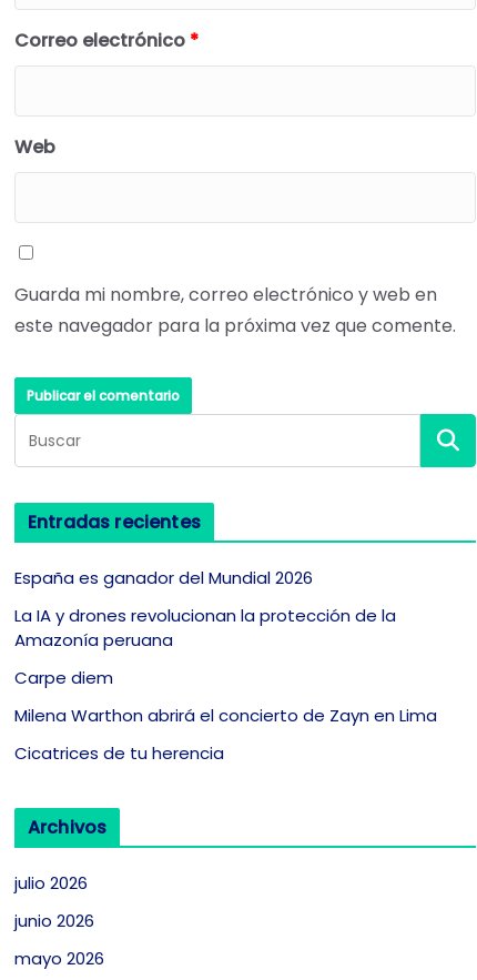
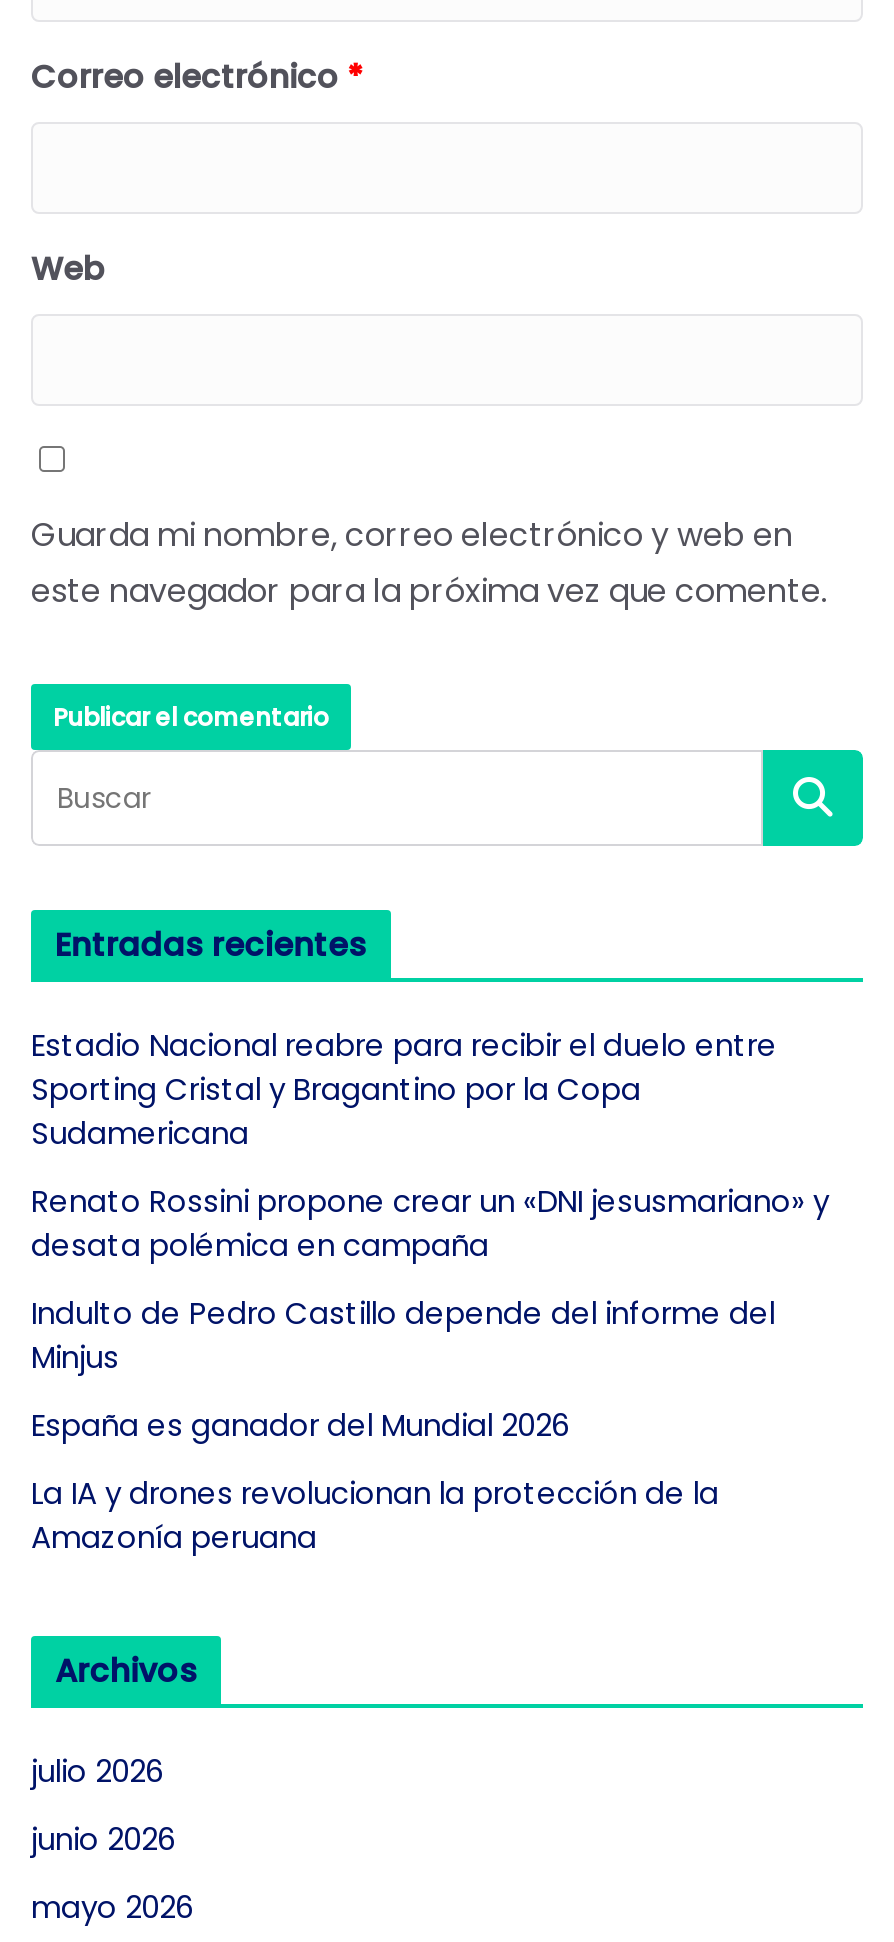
+ Estadio Nacional reabre para recibir el duelo entre
+ Sporting Cristal y Bragantino por la Copa
+ Sudamericana
+ Renato Rossini propone crear un «DNI jesusmariano» y
+ desata polémica en campaña
+ Indulto de Pedro Castillo depende del informe del
+ Minjus

moved down: España es ganador del Mundial 2026 | La IA y drones revolucionan la protección de la | Amazonía peruana

- Carpe diem
- Milena Warthon abrirá el concierto de Zayn en Lima
- Cicatrices de tu herencia
